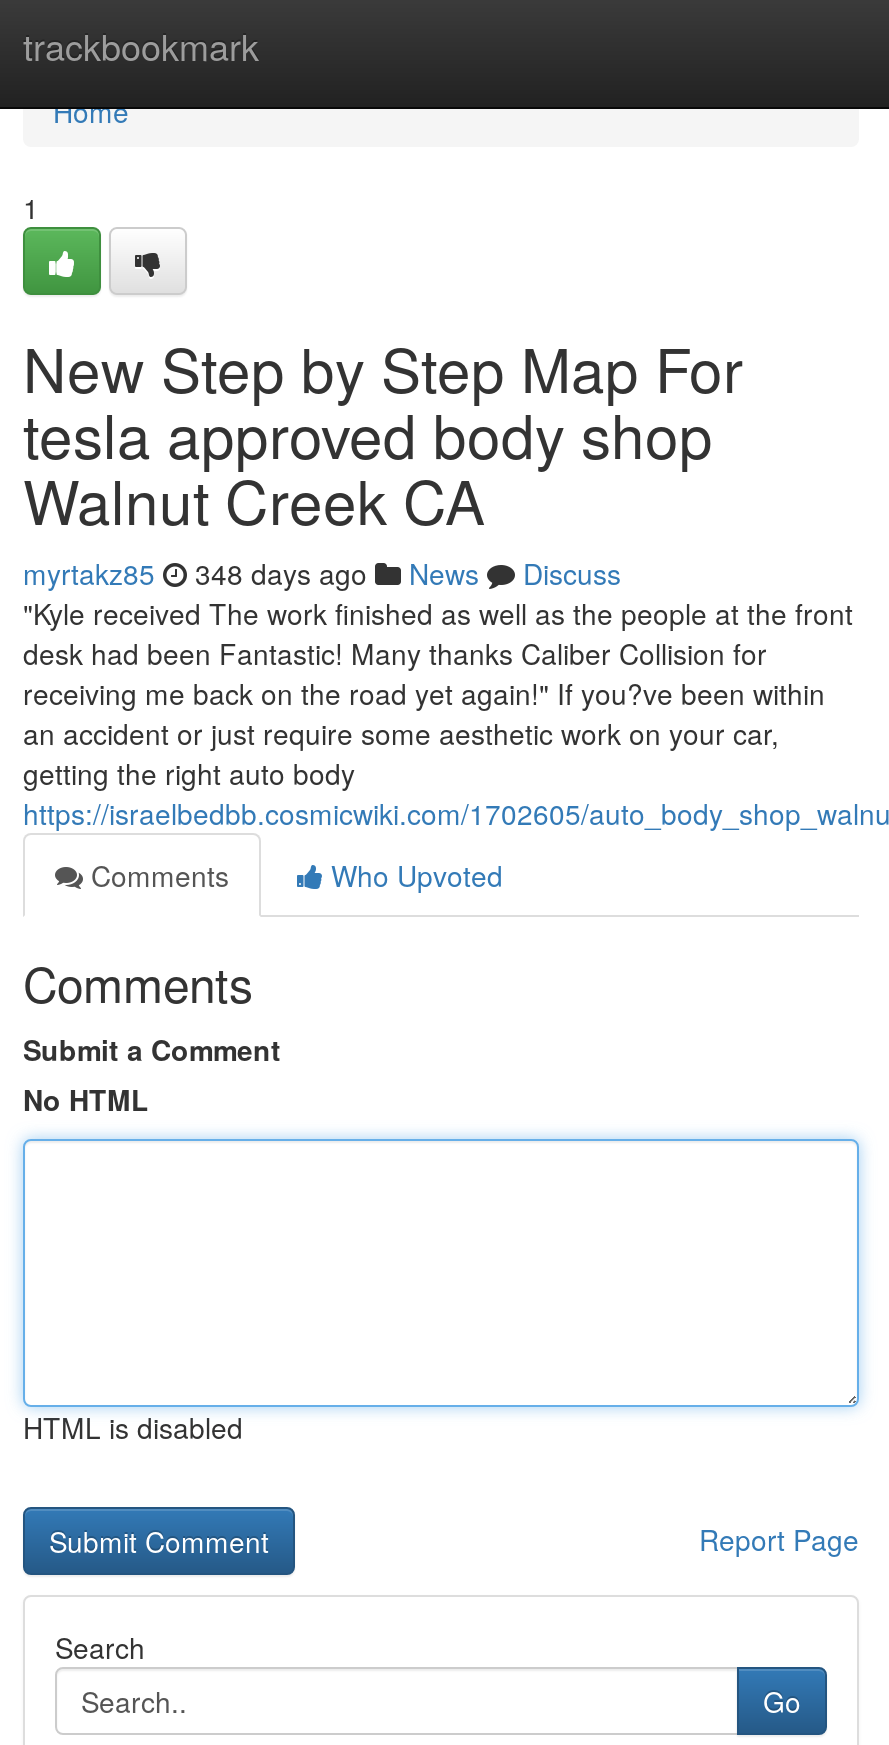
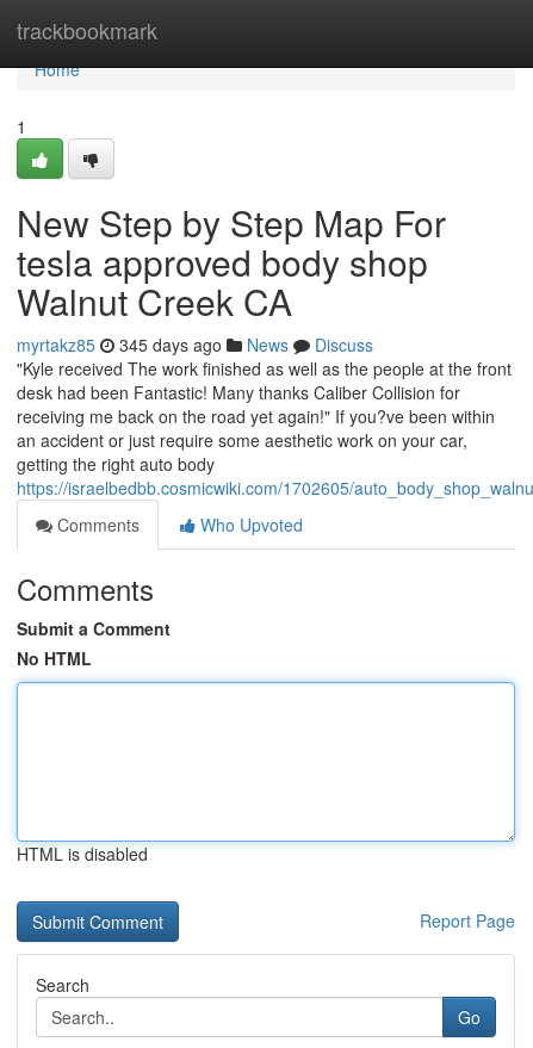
- myrtakz85 348 days ago News Discuss
+ myrtakz85 345 days ago News Discuss
